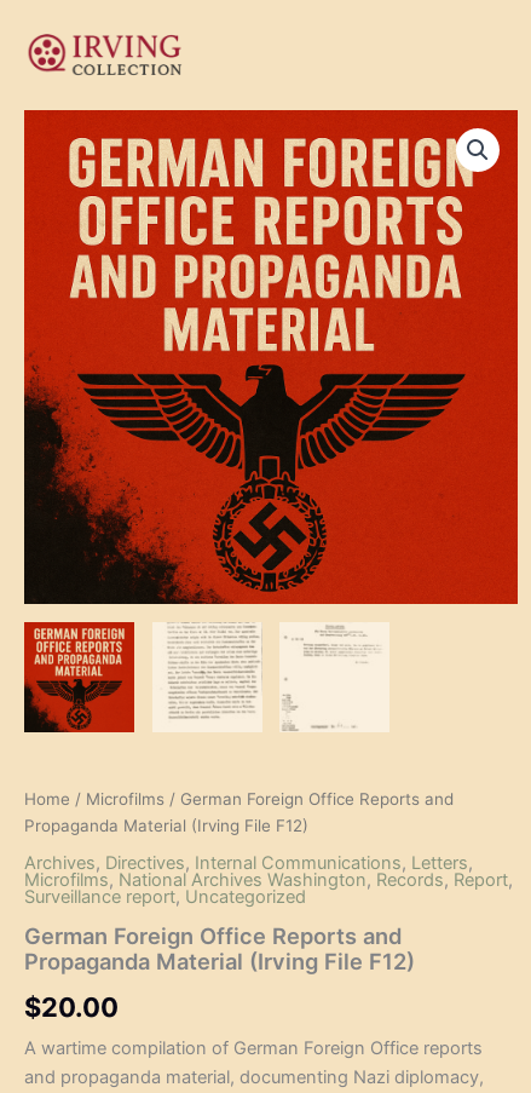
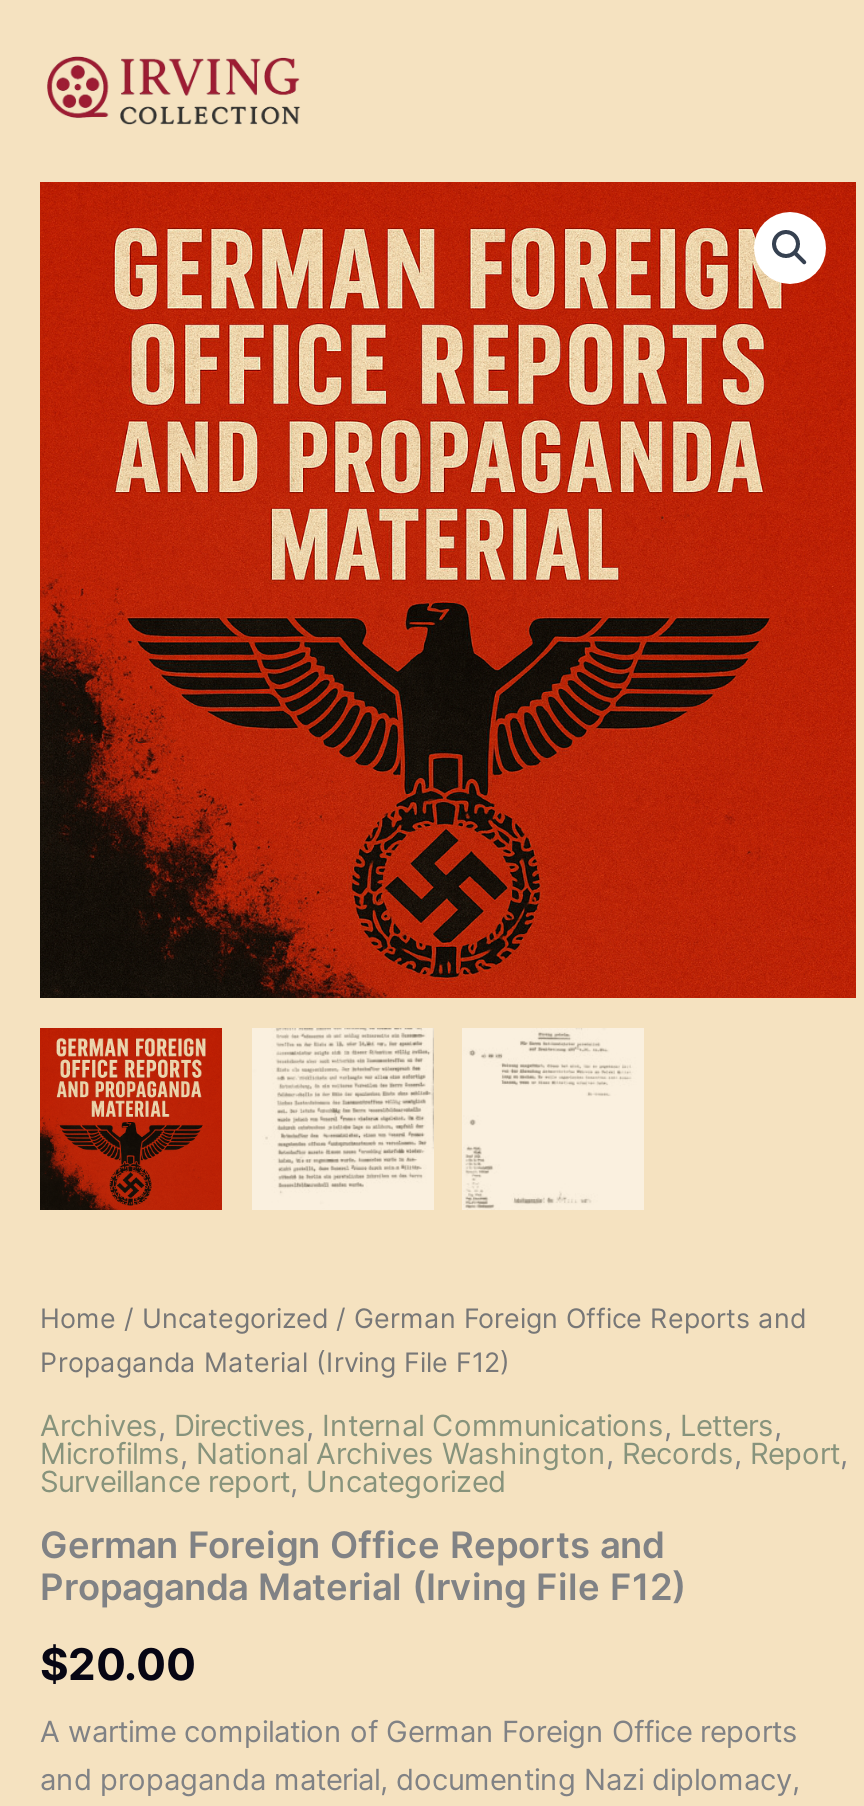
- Home / Microfilms / German Foreign Office Reports and
+ Home / Uncategorized / German Foreign Office Reports and
